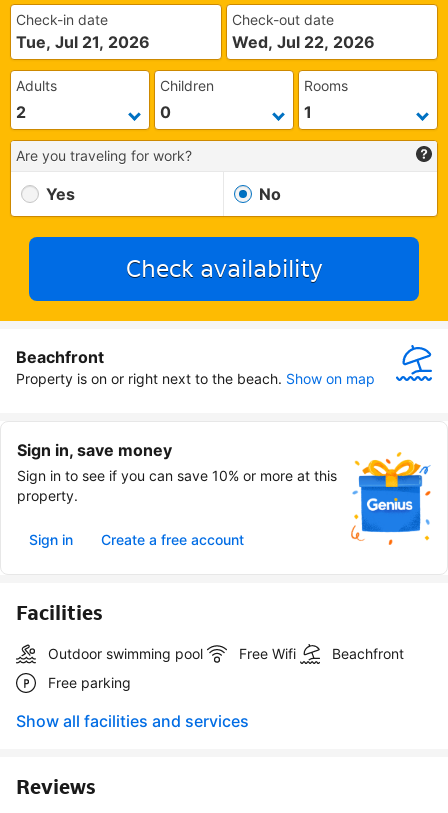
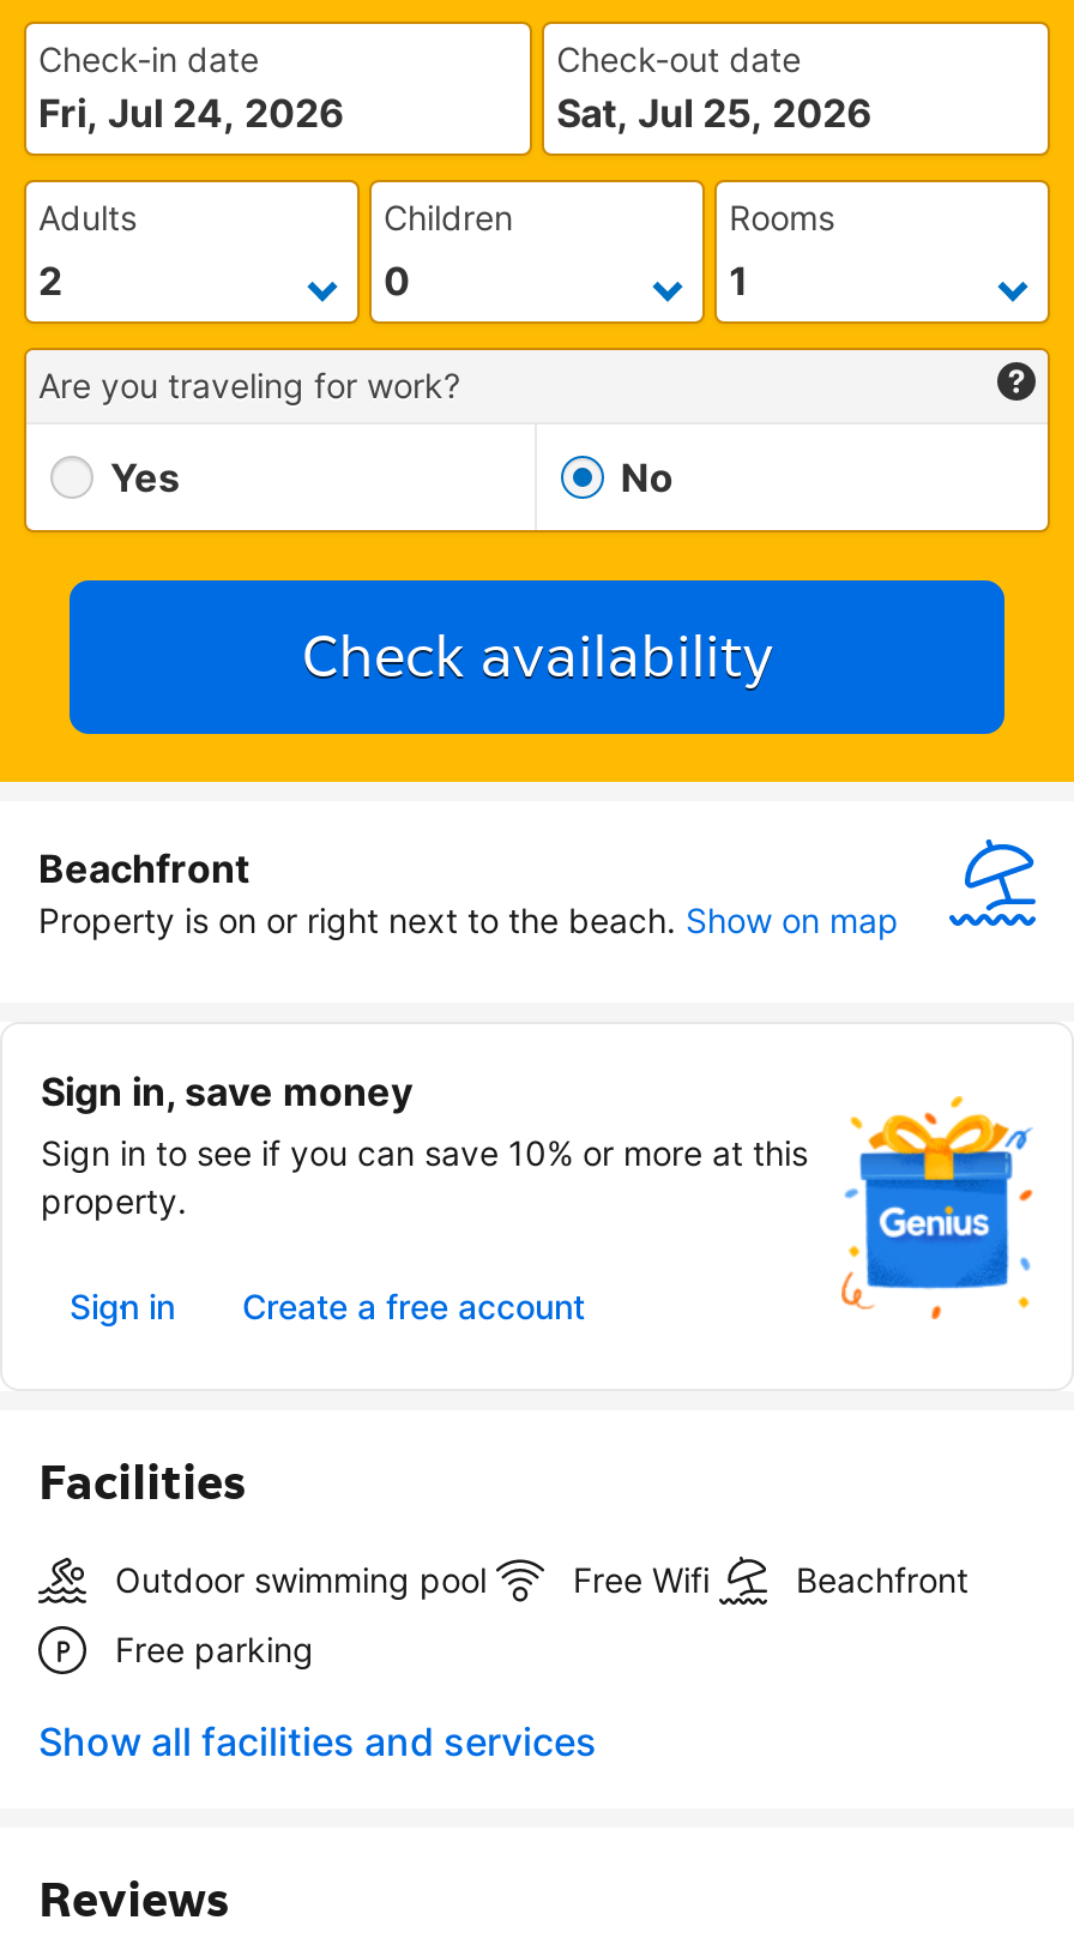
- Tue, Jul 21, 2026
+ Fri, Jul 24, 2026

- Wed, Jul 22, 2026
+ Sat, Jul 25, 2026
